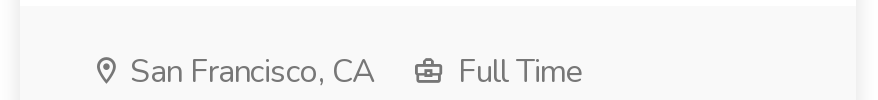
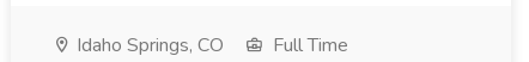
- San Francisco, CA
+ Idaho Springs, CO
